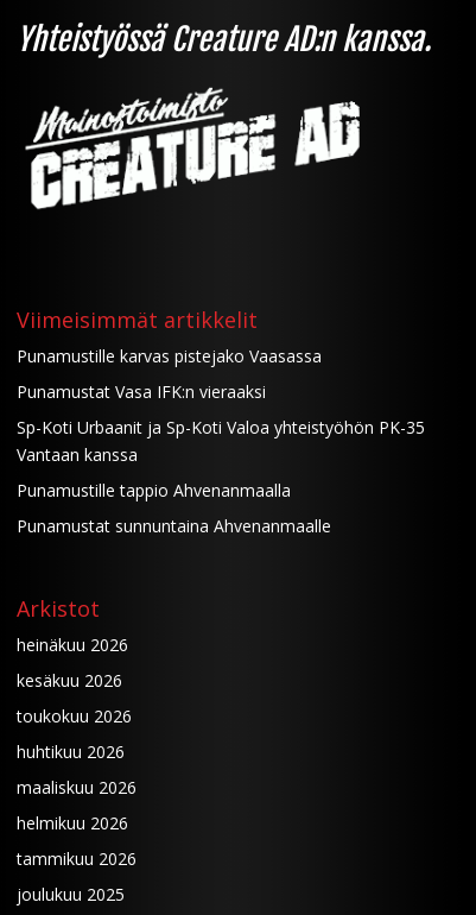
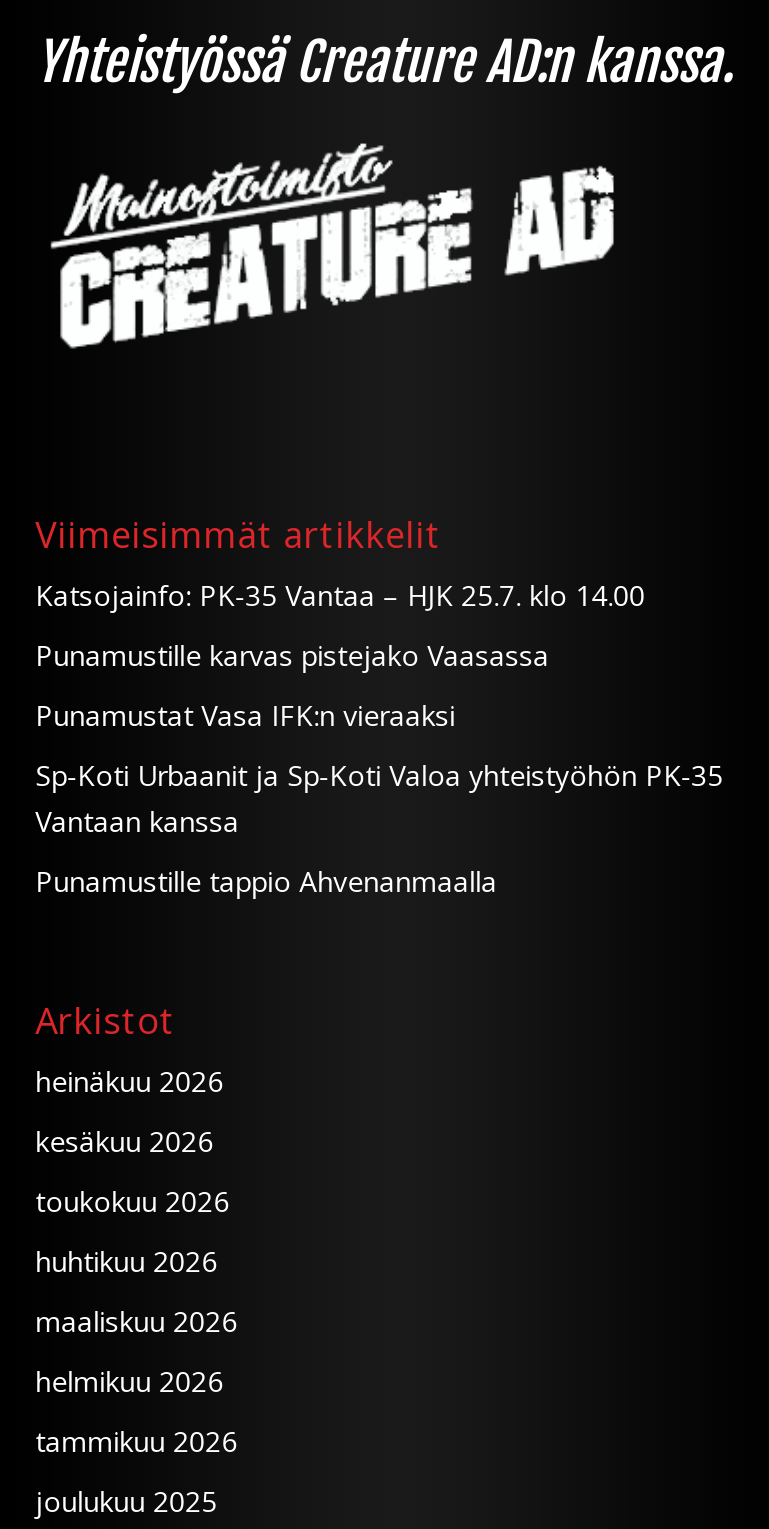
+ Katsojainfo: PK-35 Vantaa – HJK 25.7. klo 14.00

moved down: Punamustille karvas pistejako Vaasassa | Punamustat Vasa IFK:n vieraaksi | Sp-Koti Urbaanit ja Sp-Koti Valoa yhteistyöhön PK-35 | Vantaan kanssa | Punamustille tappio Ahvenanmaalla

- Punamustat sunnuntaina Ahvenanmaalle
